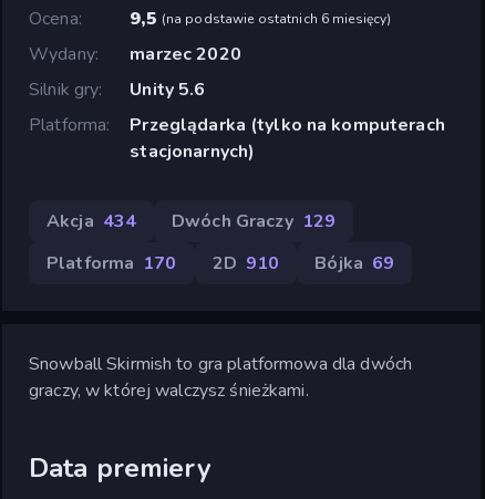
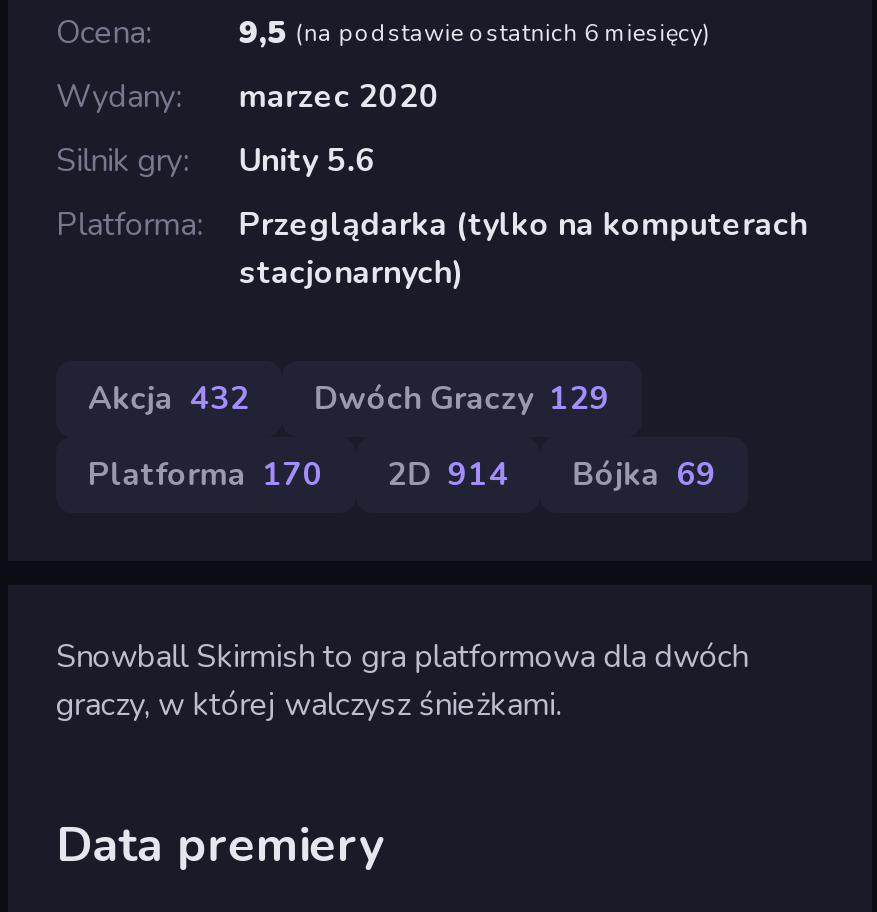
- Akcja 434 Dwóch Graczy 129
+ Akcja 432 Dwóch Graczy 129

- Platforma 170 2D 910 Bójka 69
+ Platforma 170 2D 914 Bójka 69
